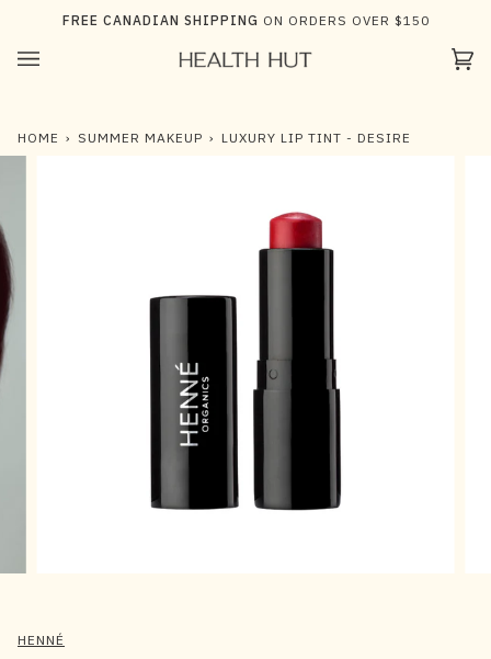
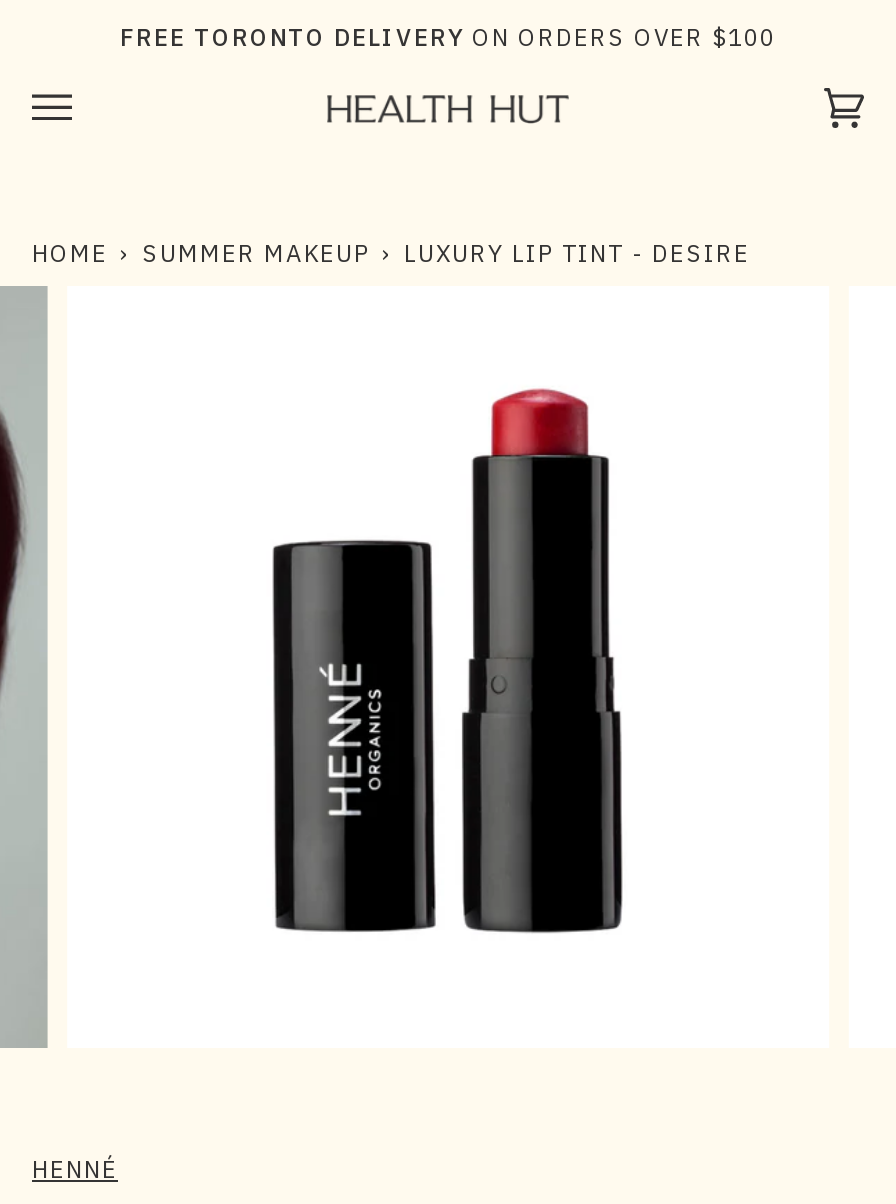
- FREE CANADIAN SHIPPING ON ORDERS OVER $150
+ FREE TORONTO DELIVERY ON ORDERS OVER $100
